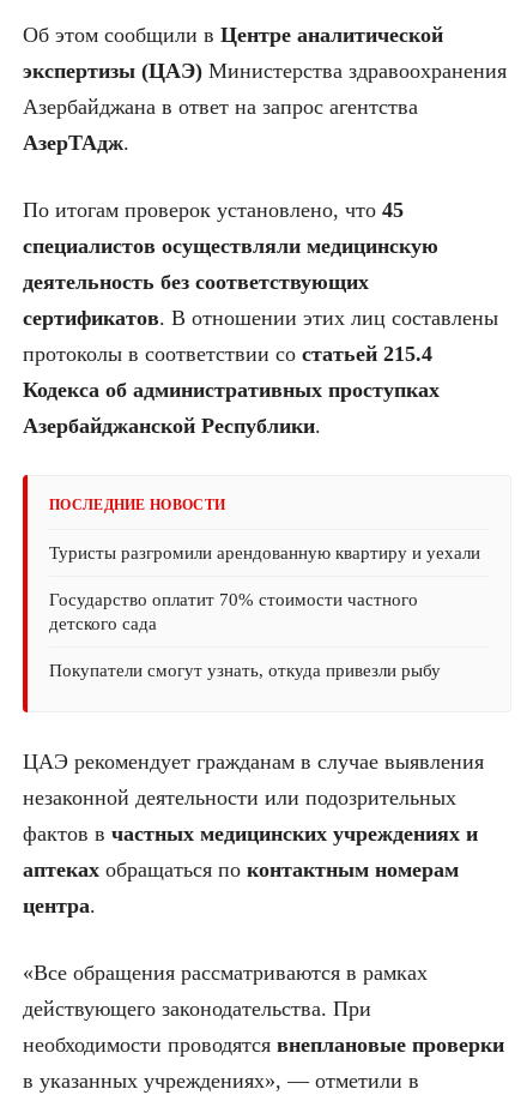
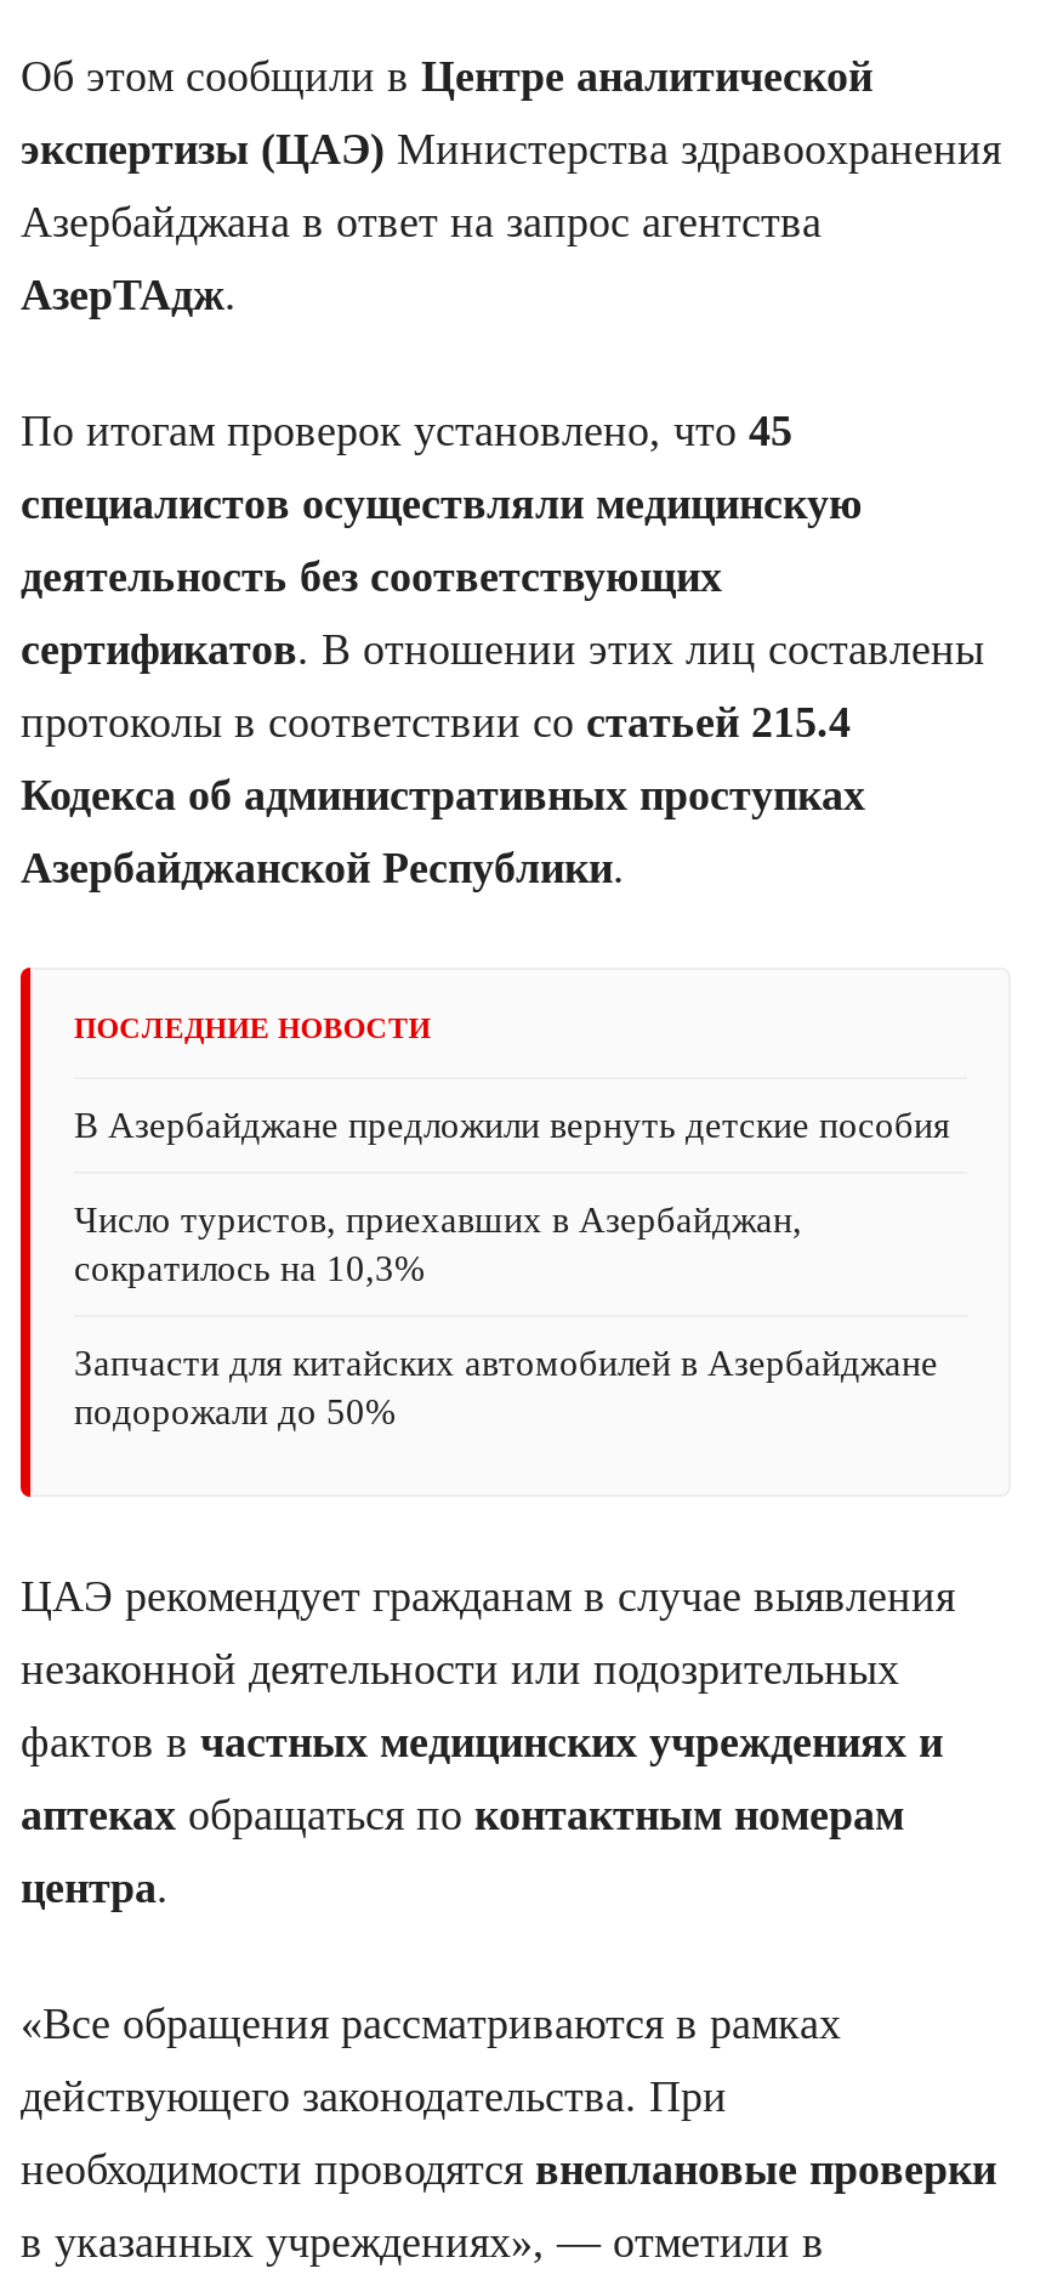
- Туристы разгромили арендованную квартиру и уехали
+ В Азербайджане предложили вернуть детские пособия

- Государство оплатит 70% стоимости частного
- детского сада
+ Число туристов, приехавших в Азербайджан,
+ сократилось на 10,3%

- Покупатели смогут узнать, откуда привезли рыбу
+ Запчасти для китайских автомобилей в Азербайджане
+ подорожали до 50%
